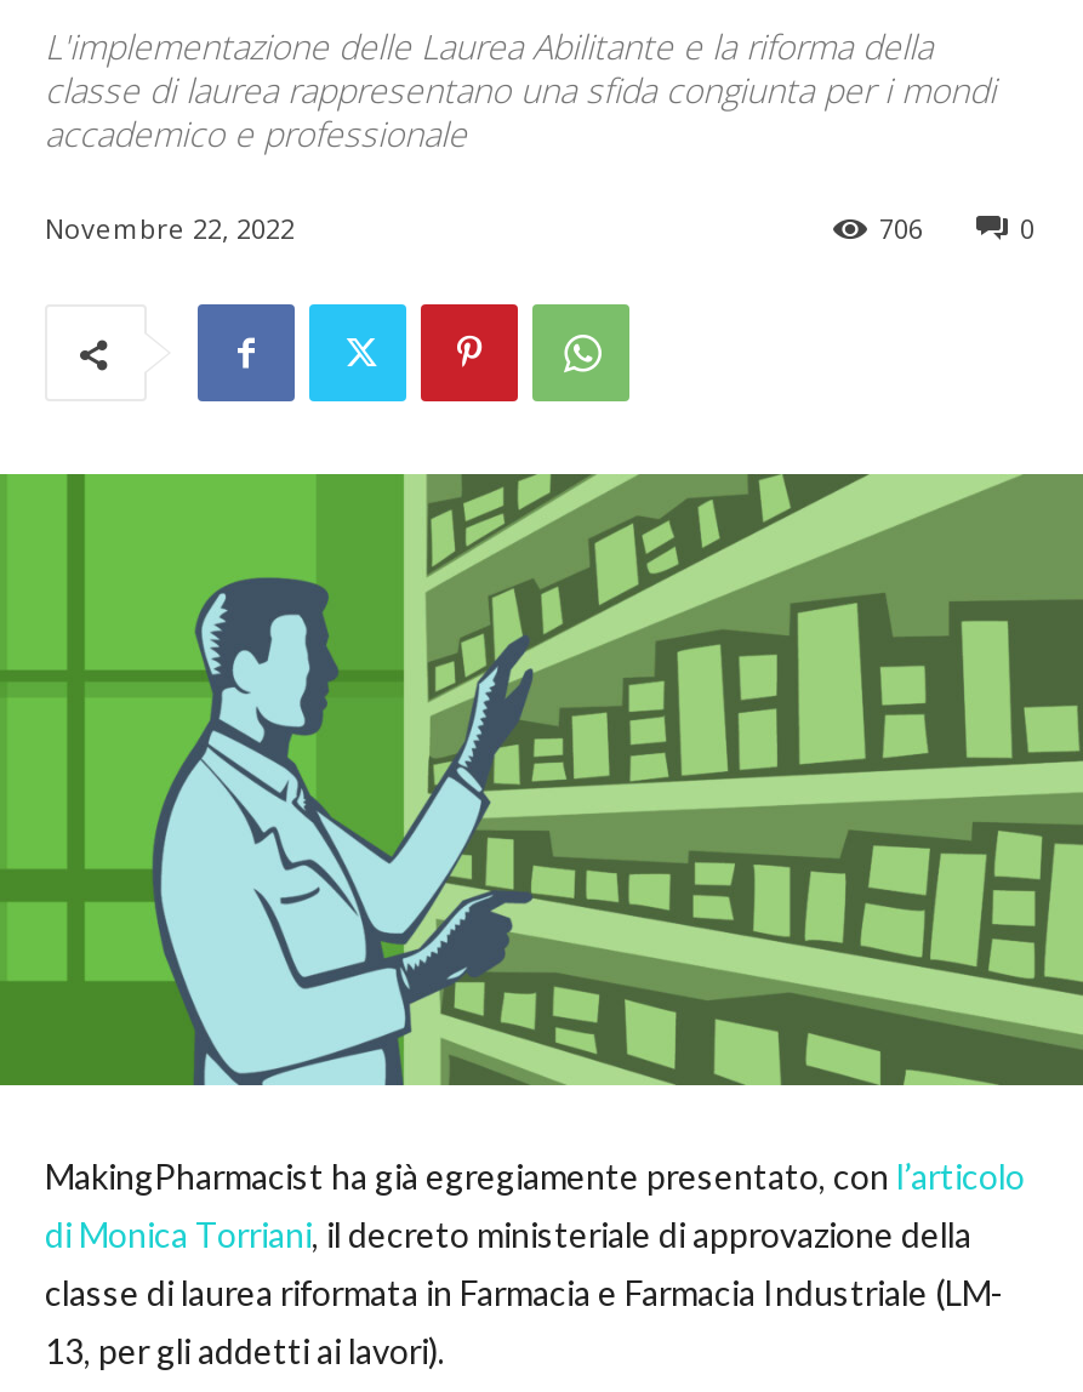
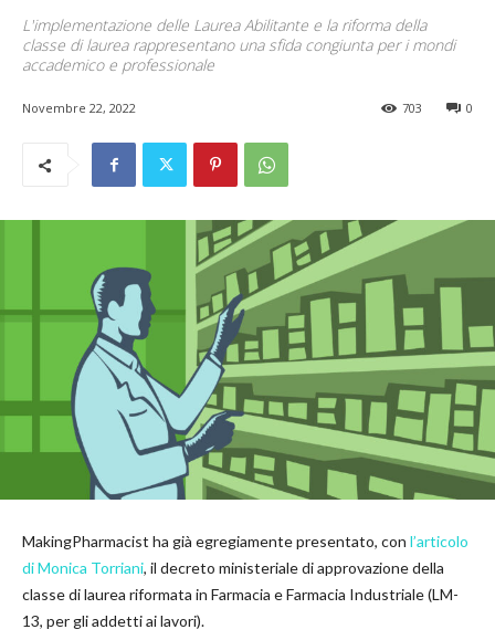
- 706
+ 703
